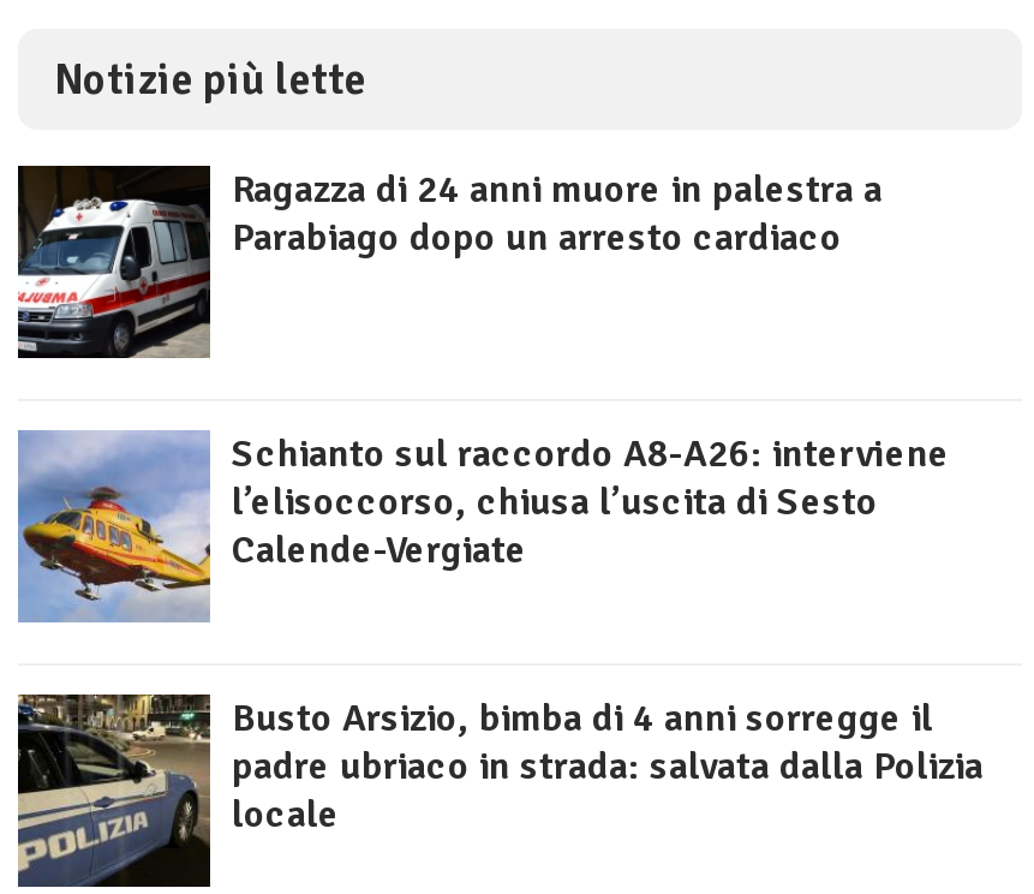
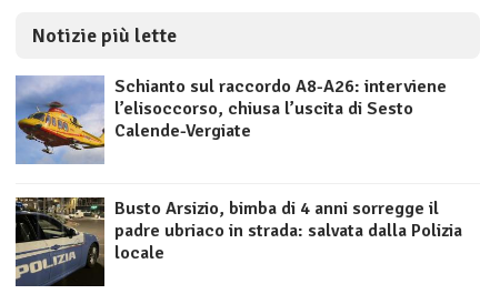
- [image]
- Ragazza di 24 anni muore in palestra a
- Parabiago dopo un arresto cardiaco
